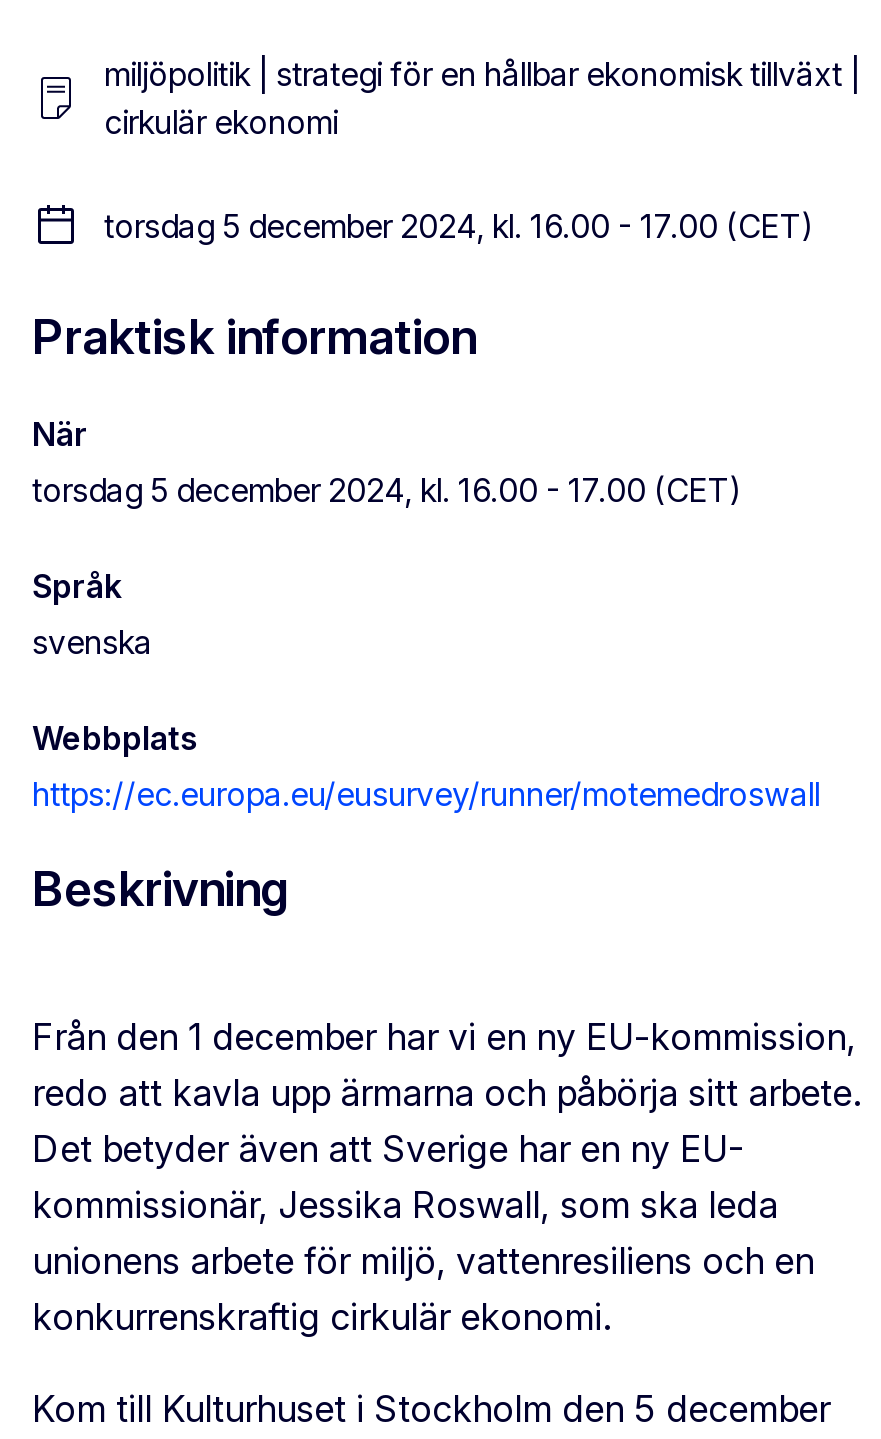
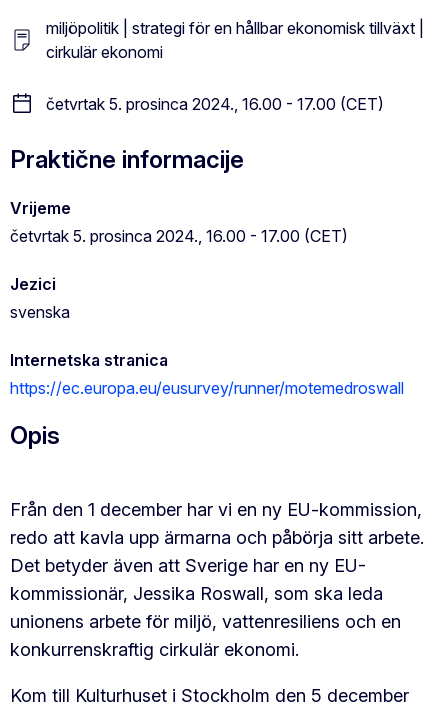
- torsdag 5 december 2024, kl. 16.00 - 17.00 (CET)
+ četvrtak 5. prosinca 2024., 16.00 - 17.00 (CET)

- Praktisk information
+ Praktične informacije

- När
- torsdag 5 december 2024, kl. 16.00 - 17.00 (CET)
+ Vrijeme
+ četvrtak 5. prosinca 2024., 16.00 - 17.00 (CET)

- Språk
+ Jezici

- Webbplats
+ Internetska stranica

- Beskrivning
+ Opis
